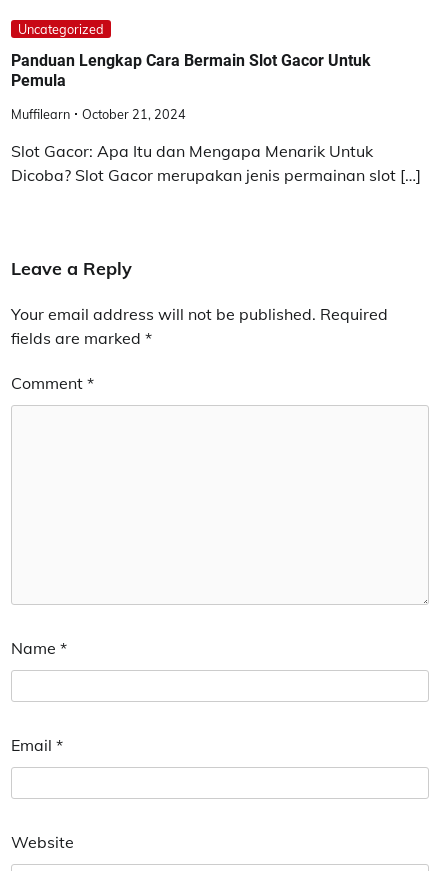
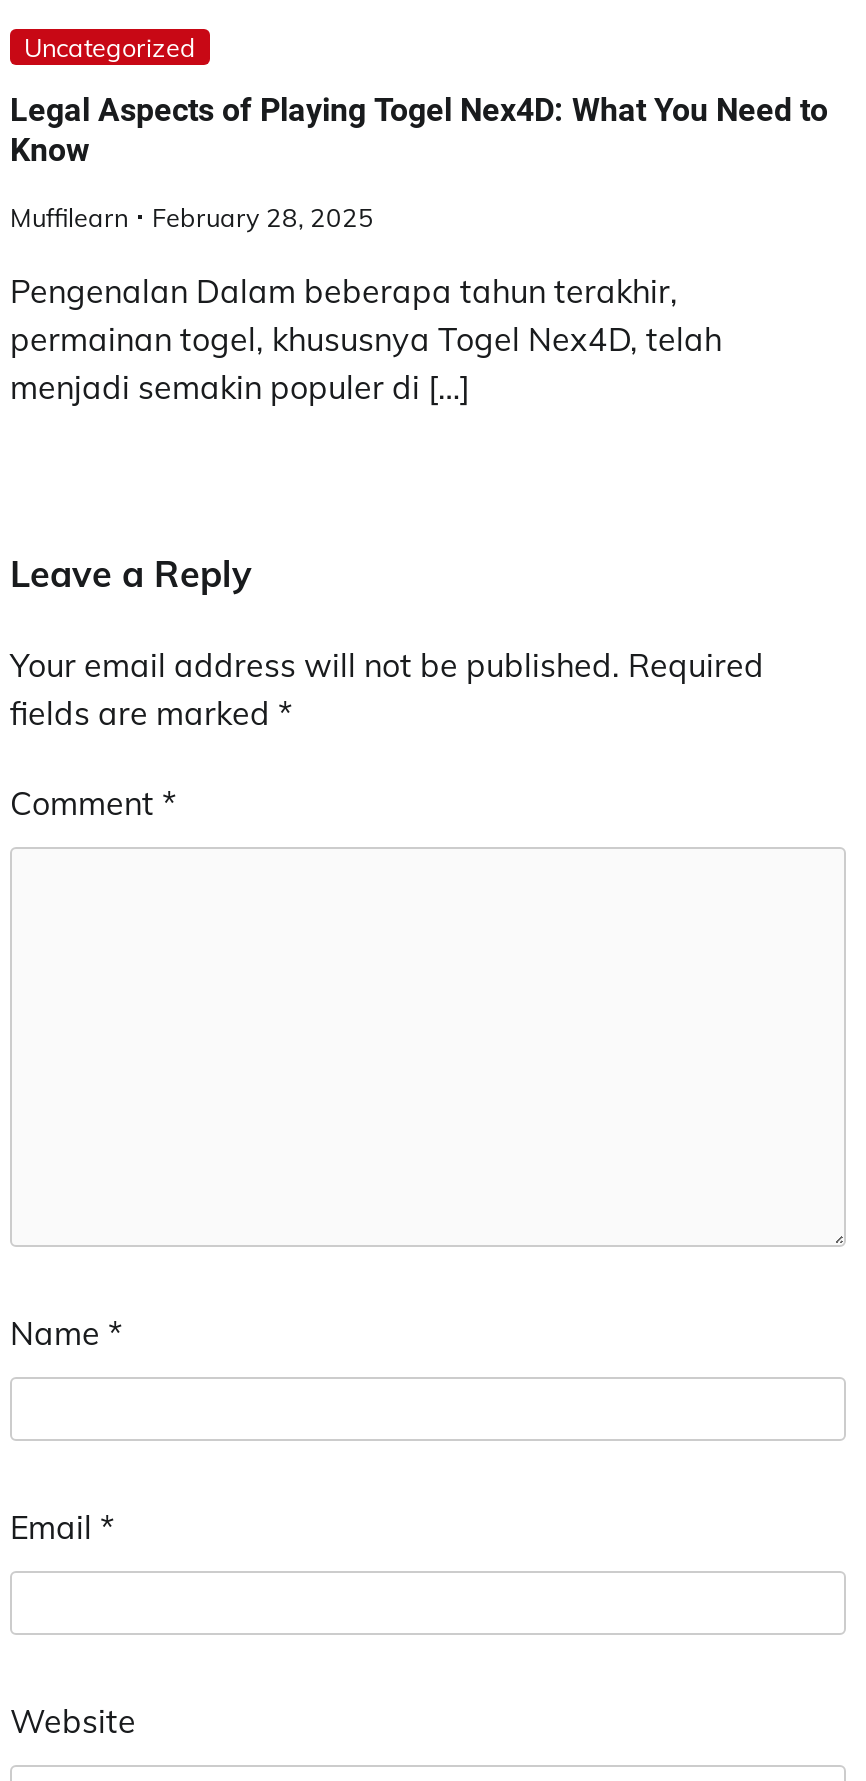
- Panduan Lengkap Cara Bermain Slot Gacor Untuk
- Pemula
+ Legal Aspects of Playing Togel Nex4D: What You Need to
+ Know

- Muffilearn October 21, 2024
+ Muffilearn February 28, 2025

- Slot Gacor: Apa Itu dan Mengapa Menarik Untuk
- Dicoba? Slot Gacor merupakan jenis permainan slot […]
+ Pengenalan Dalam beberapa tahun terakhir,
+ permainan togel, khususnya Togel Nex4D, telah
+ menjadi semakin populer di […]
